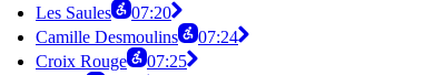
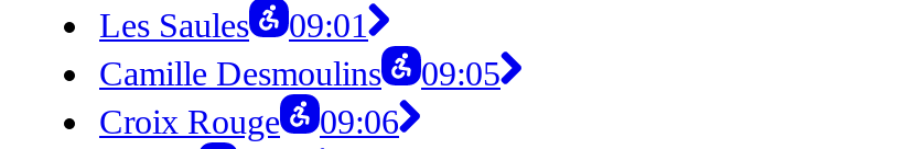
- Les Saules 07:20
+ Les Saules 09:01

- Camille Desmoulins 07:24
+ Camille Desmoulins 09:05

- Croix Rouge 07:25
+ Croix Rouge 09:06
